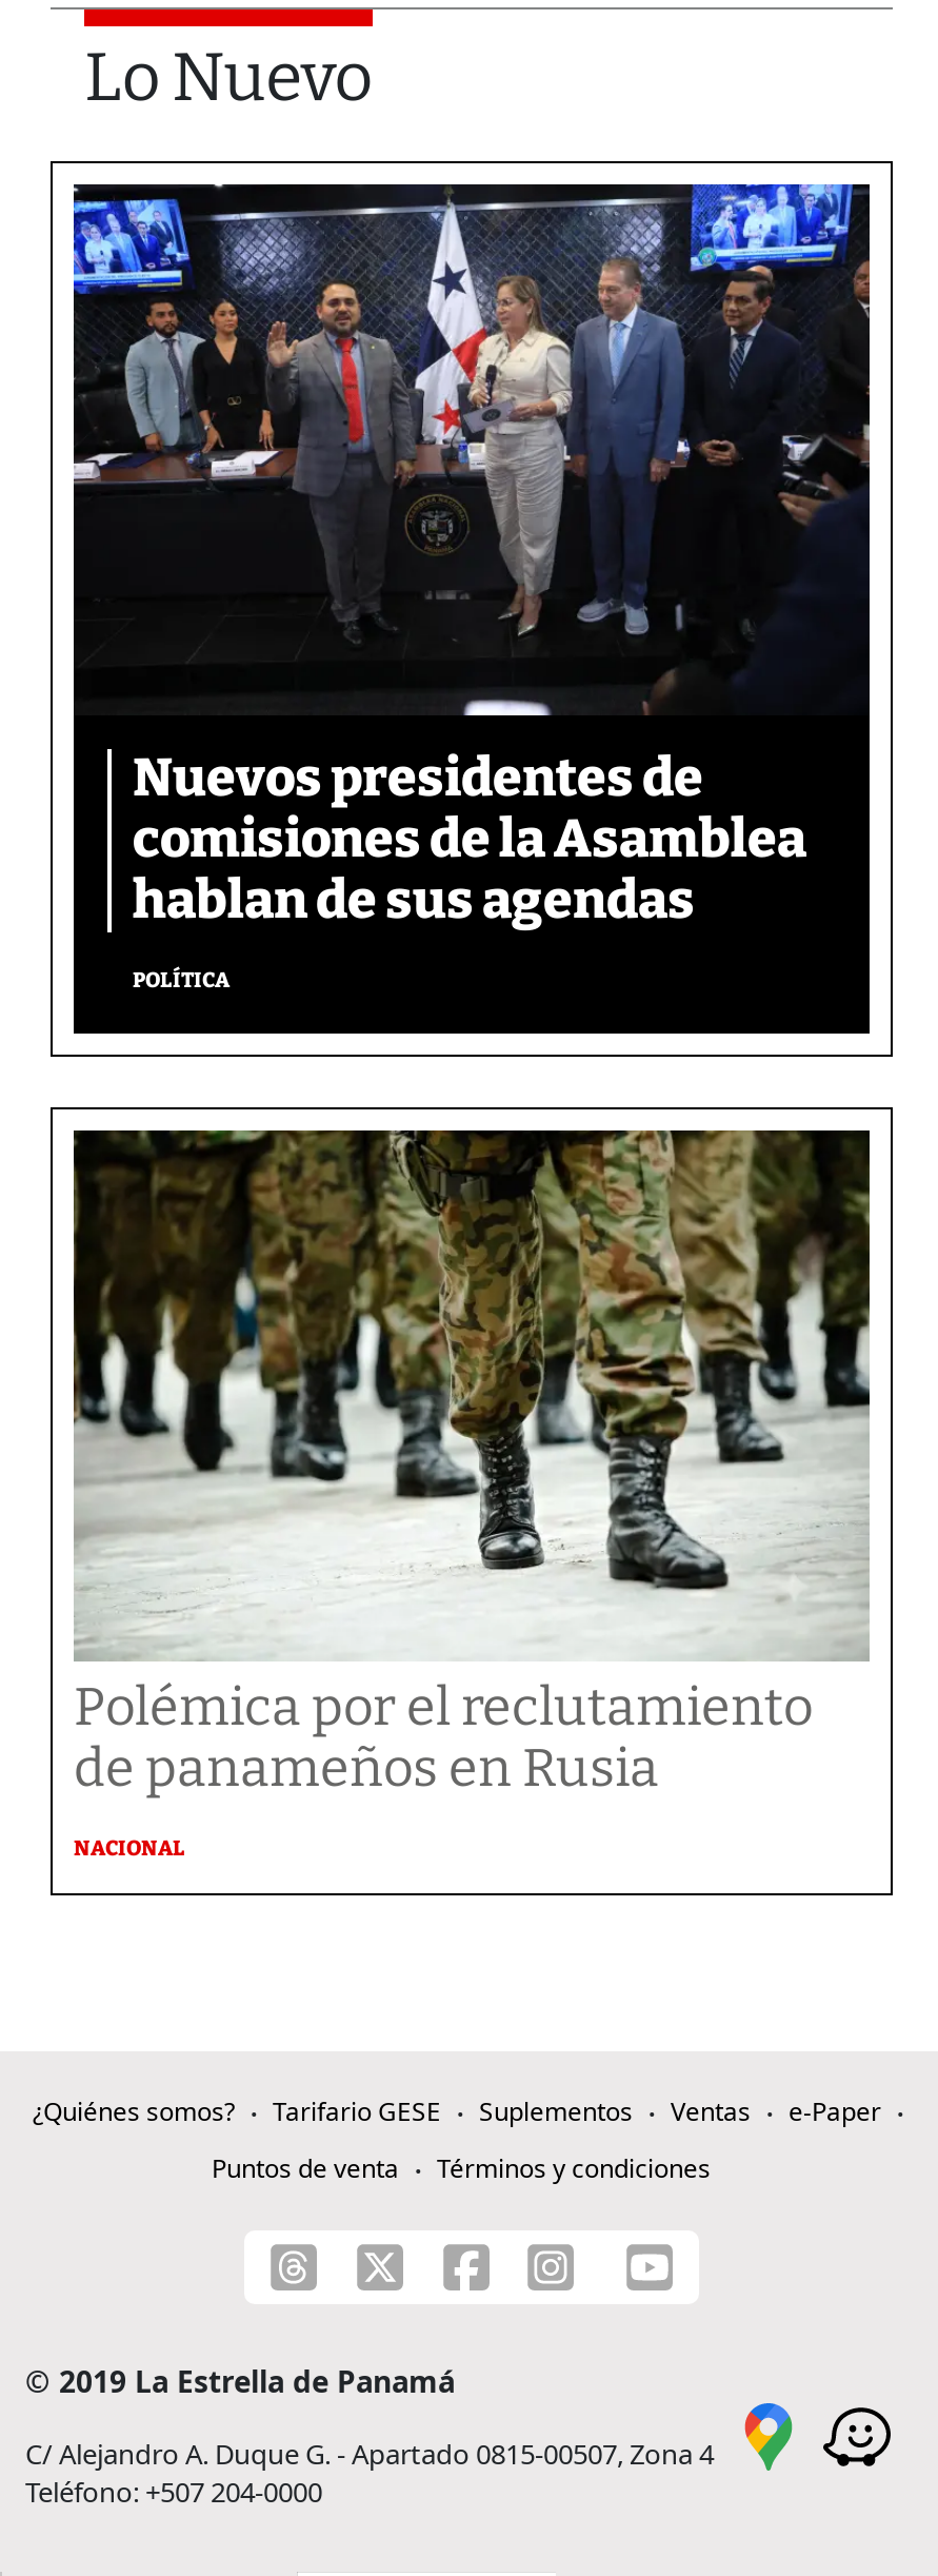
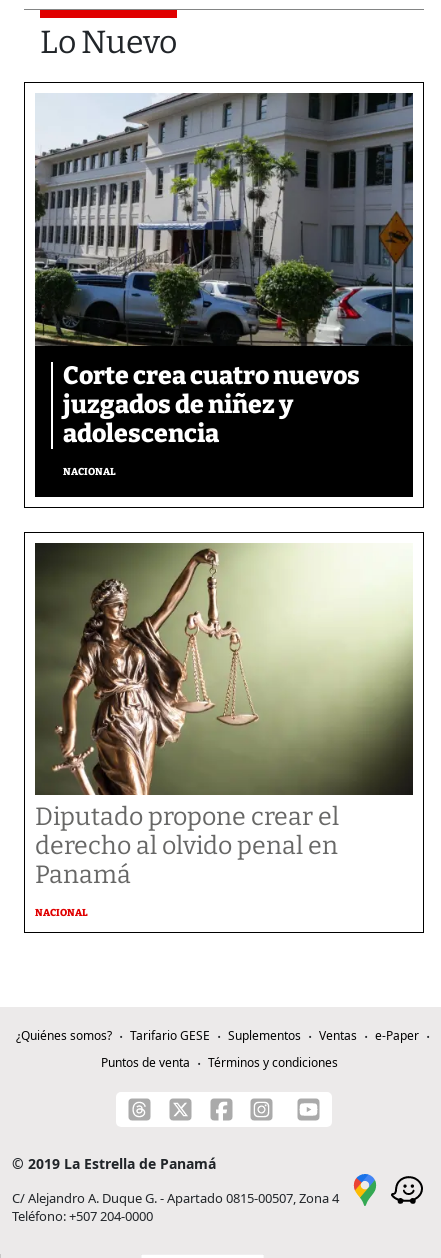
- [image]
+ [image]

- Nuevos presidentes de
- comisiones de la Asamblea
- hablan de sus agendas
+ Corte crea cuatro nuevos
+ juzgados de niñez y
+ adolescencia

- POLÍTICA
+ NACIONAL

- [image]
- Polémica por el reclutamiento
- de panameños en Rusia
+ [image]
+ Diputado propone crear el
+ derecho al olvido penal en
+ Panamá
